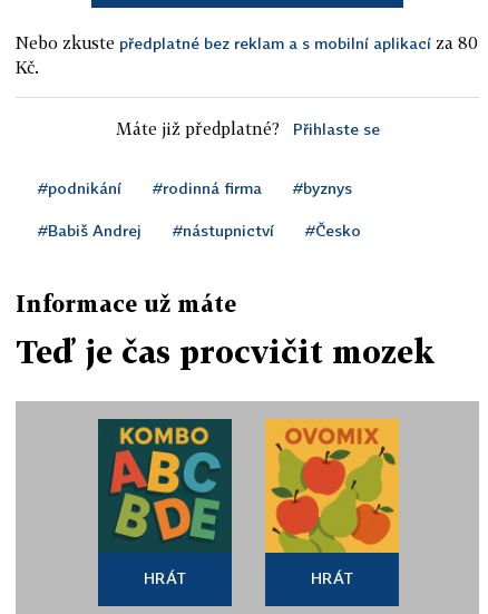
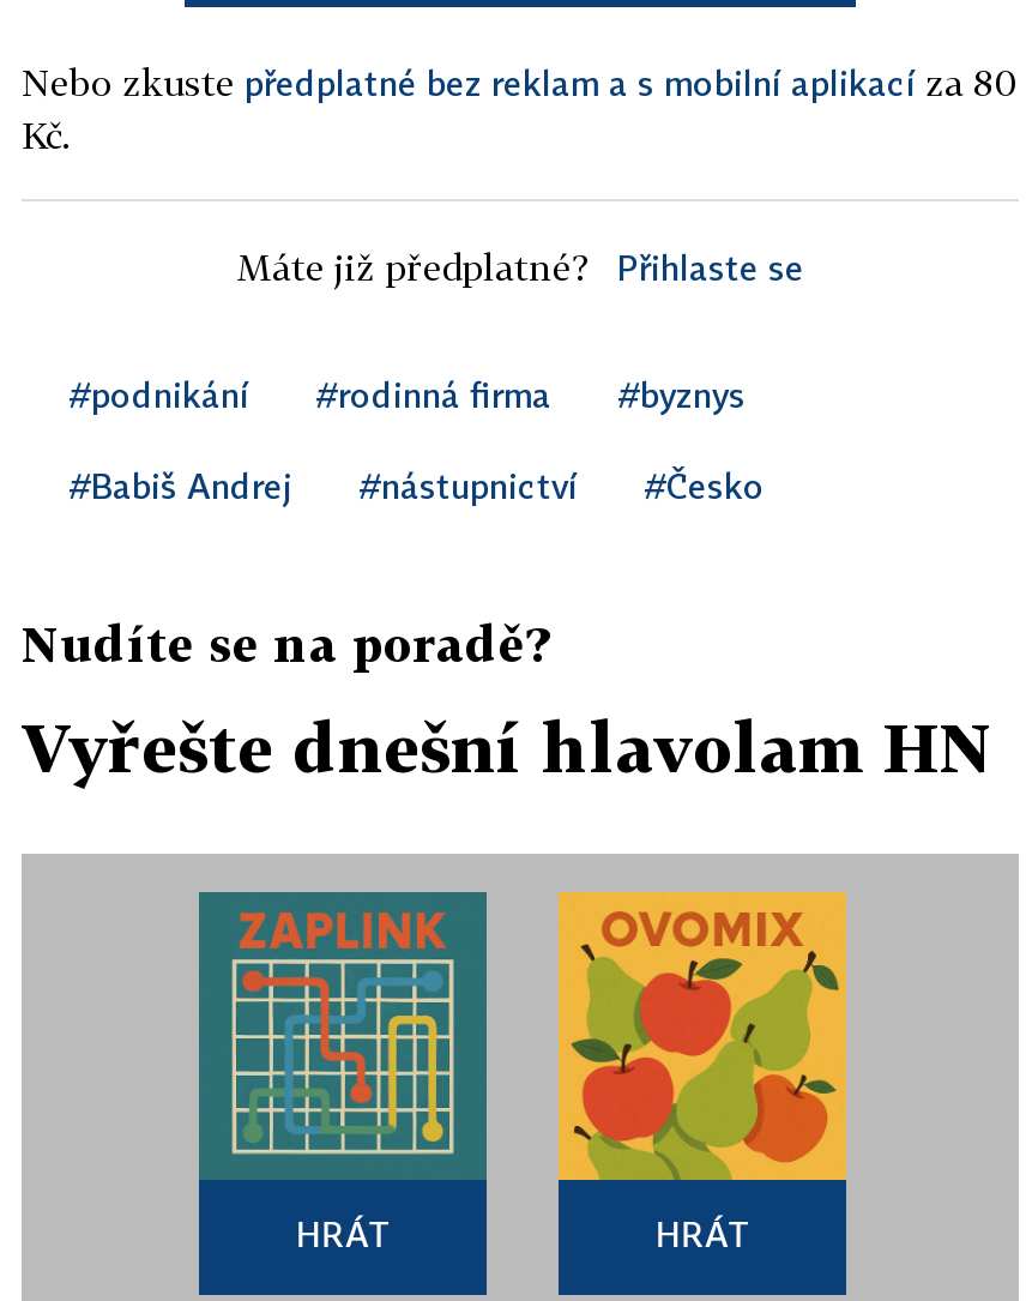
- Informace už máte
+ Nudíte se na poradě?

- Teď je čas procvičit mozek
+ Vyřešte dnešní hlavolam HN

- [image]
+ [image]
